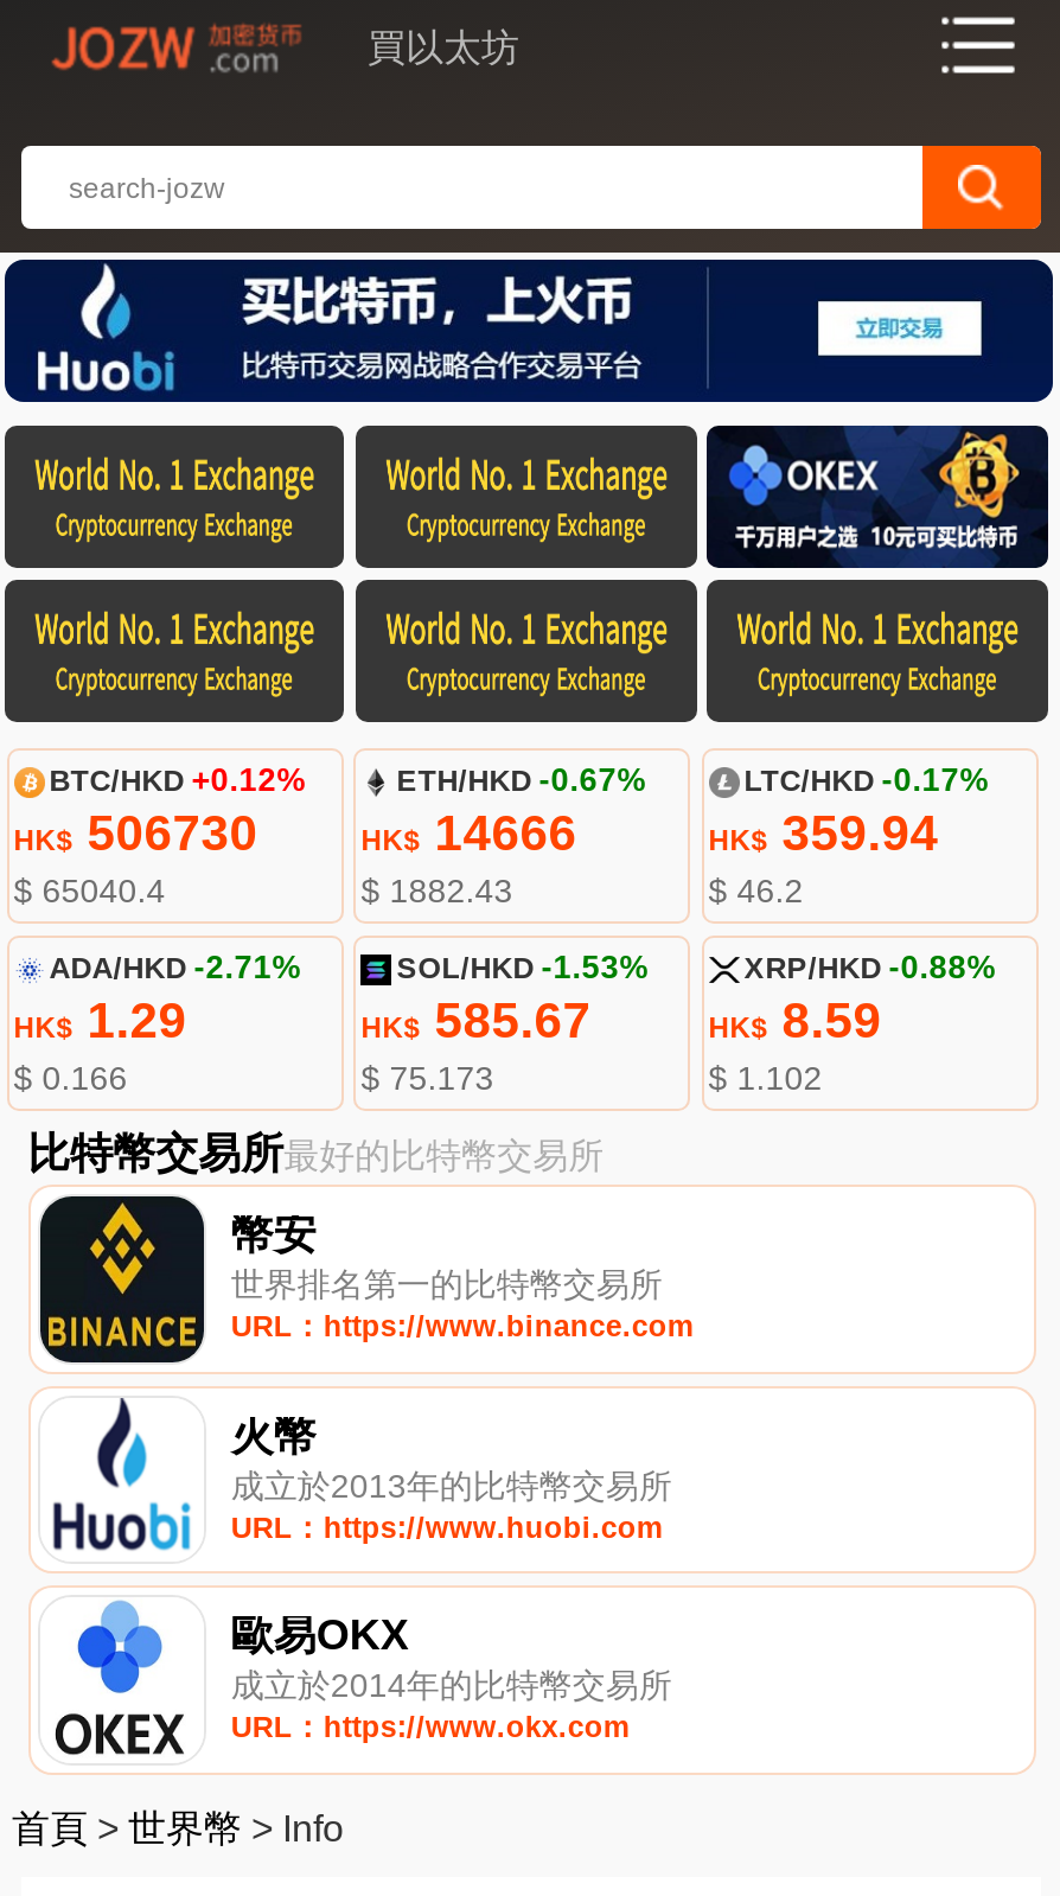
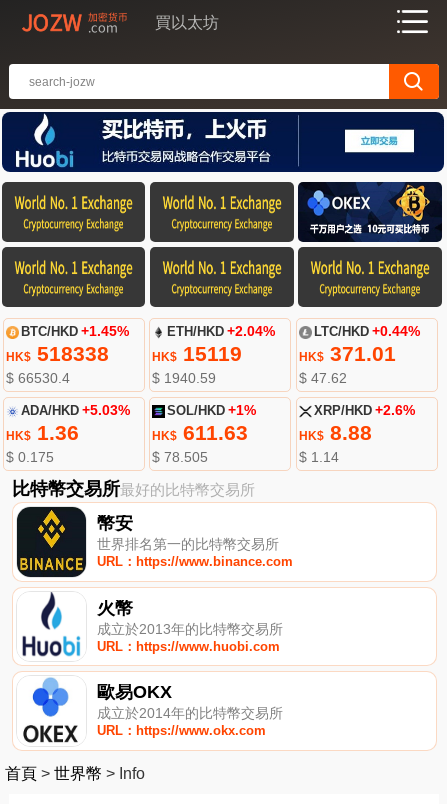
- BTC/HKD +0.12%
- HK$506730
- $ 65040.4
+ BTC/HKD +1.45%
+ HK$518338
+ $ 66530.4

- ETH/HKD -0.67%
- HK$14666
- $ 1882.43
+ ETH/HKD +2.04%
+ HK$15119
+ $ 1940.59

- LTC/HKD -0.17%
- HK$359.94
- $ 46.2
+ LTC/HKD +0.44%
+ HK$371.01
+ $ 47.62

- ADA/HKD -2.71%
- HK$1.29
- $ 0.166
+ ADA/HKD +5.03%
+ HK$1.36
+ $ 0.175

- SOL/HKD -1.53%
- HK$585.67
- $ 75.173
+ SOL/HKD +1%
+ HK$611.63
+ $ 78.505

- XRP/HKD -0.88%
- HK$8.59
- $ 1.102
+ XRP/HKD +2.6%
+ HK$8.88
+ $ 1.14
